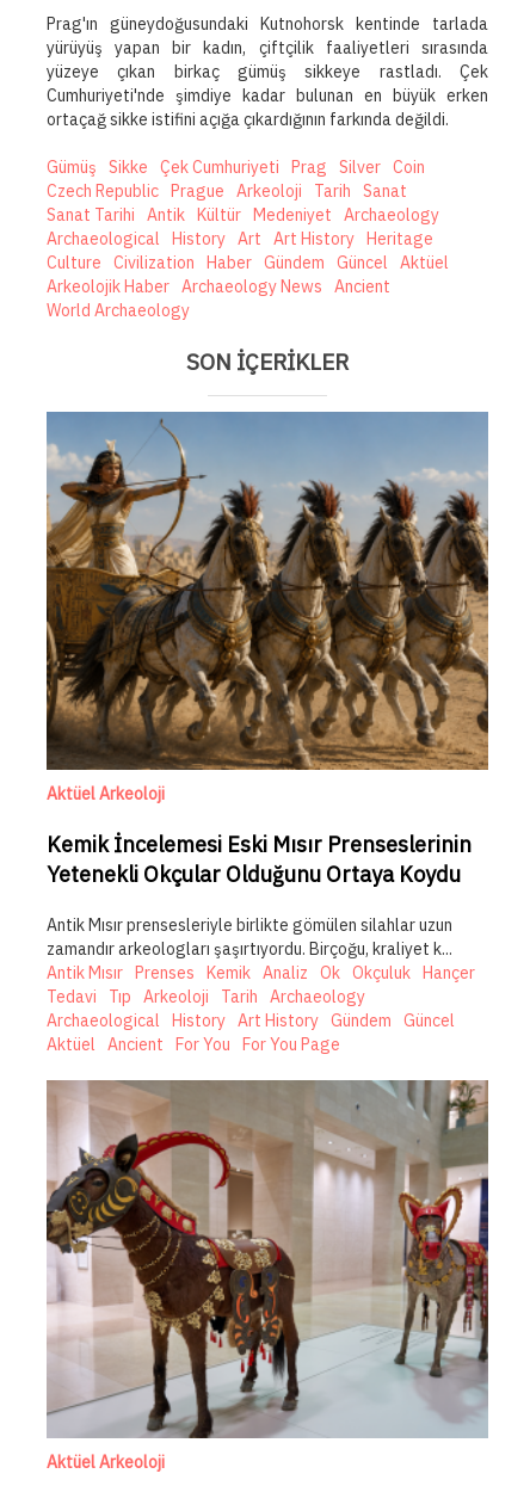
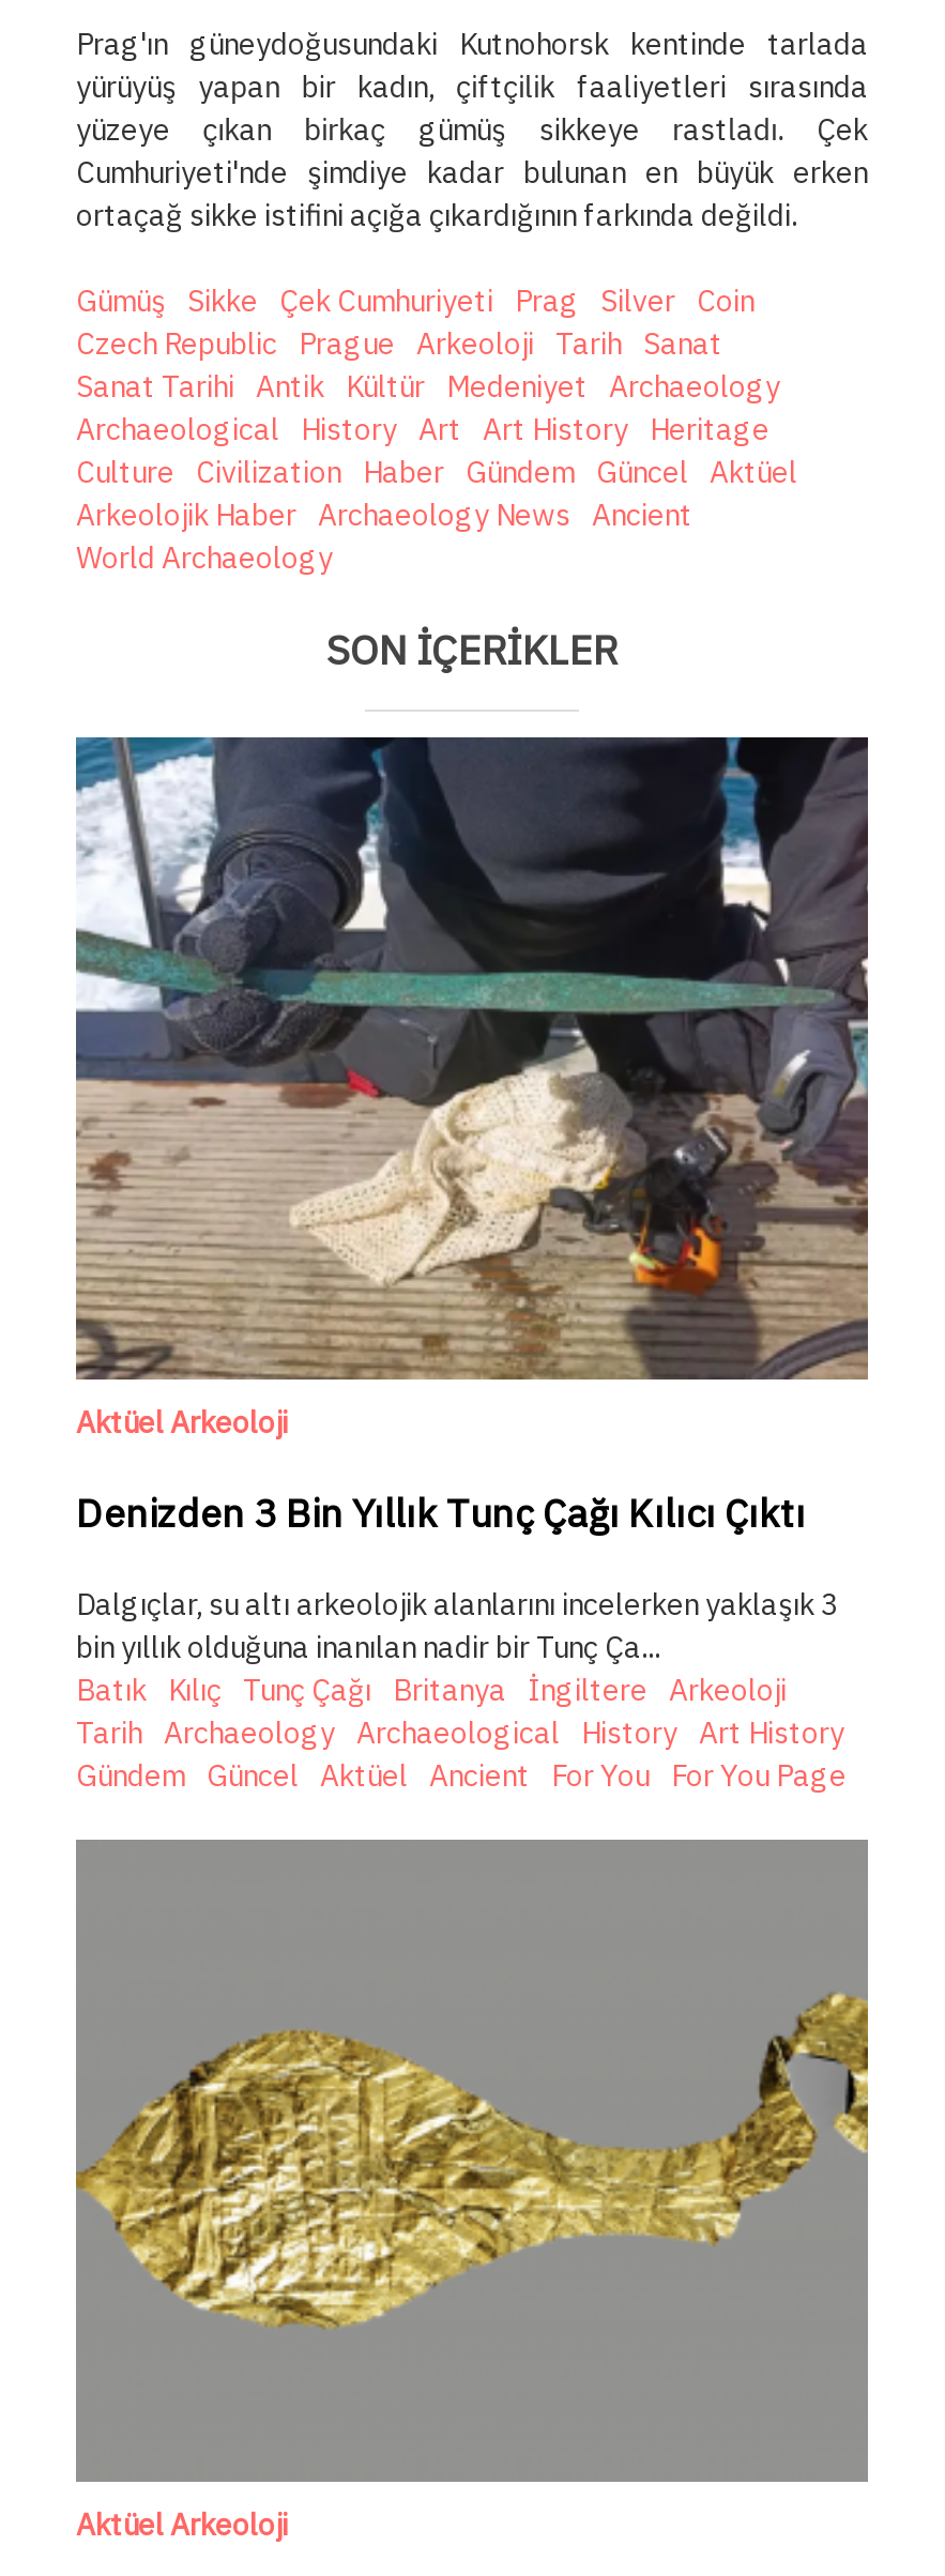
- [image]
+ [image]

- Kemik İncelemesi Eski Mısır Prenseslerinin
- Yetenekli Okçular Olduğunu Ortaya Koydu
+ Denizden 3 Bin Yıllık Tunç Çağı Kılıcı Çıktı

- Antik Mısır prensesleriyle birlikte gömülen silahlar uzun
- zamandır arkeologları şaşırtıyordu. Birçoğu, kraliyet k...
- Antik Mısır Prenses Kemik Analiz Ok Okçuluk Hançer
- Tedavi Tıp Arkeoloji Tarih Archaeology
- Archaeological History Art History Gündem Güncel
- Aktüel Ancient For You For You Page
+ Dalgıçlar, su altı arkeolojik alanlarını incelerken yaklaşık 3
+ bin yıllık olduğuna inanılan nadir bir Tunç Ça...
+ Batık Kılıç Tunç Çağı Britanya İngiltere Arkeoloji
+ Tarih Archaeology Archaeological History Art History
+ Gündem Güncel Aktüel Ancient For You For You Page

- [image]
+ [image]
